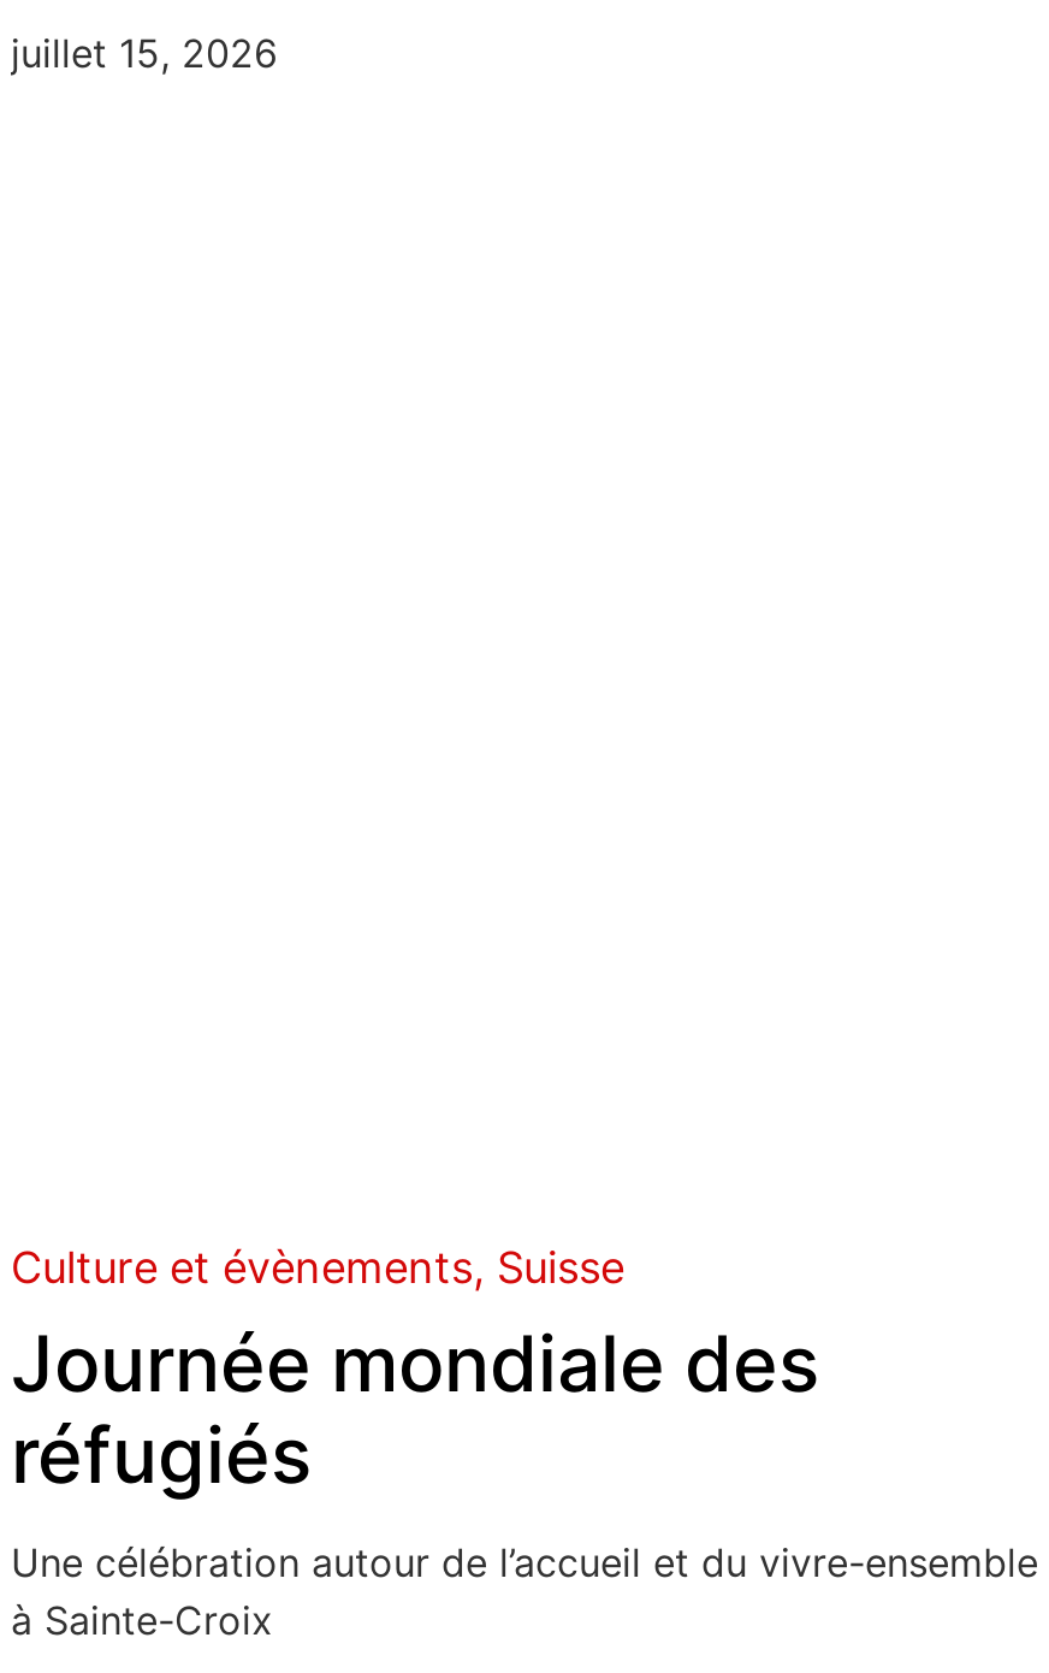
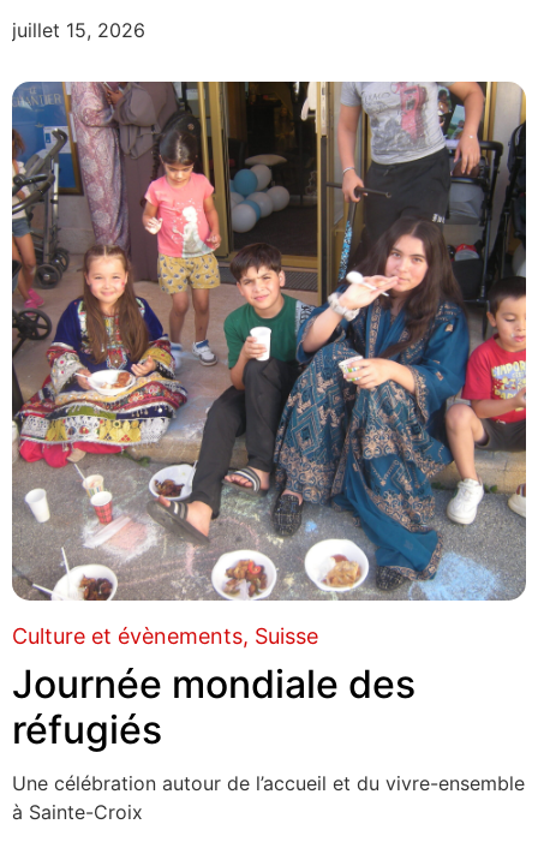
+ [image]
